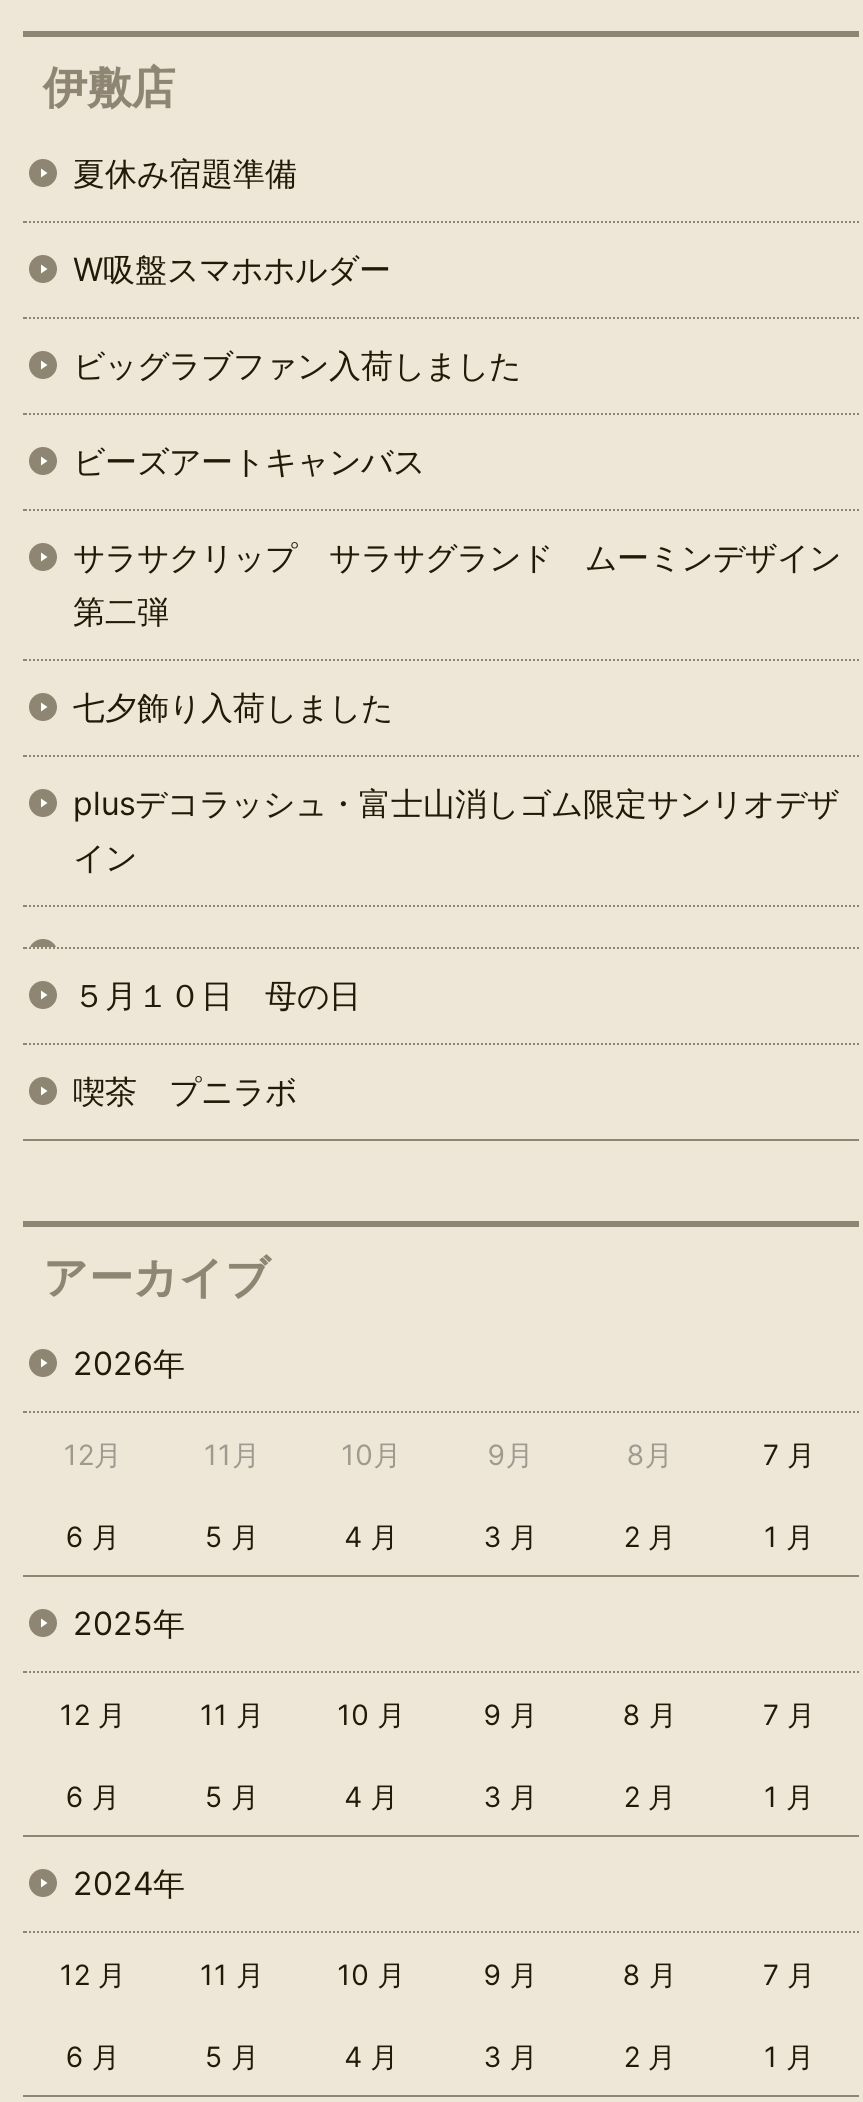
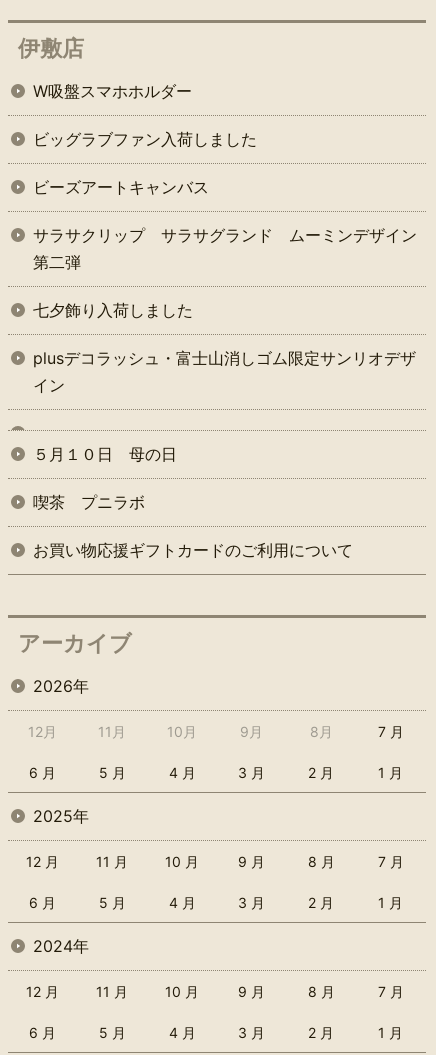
- 夏休み宿題準備

moved up: W吸盤スマホホルダー | ビッグラブファン入荷しました | ビーズアートキャンバス | ... | ５月１０日 母の日 | 喫茶 プニラボ

+ お買い物応援ギフトカードのご利用について
